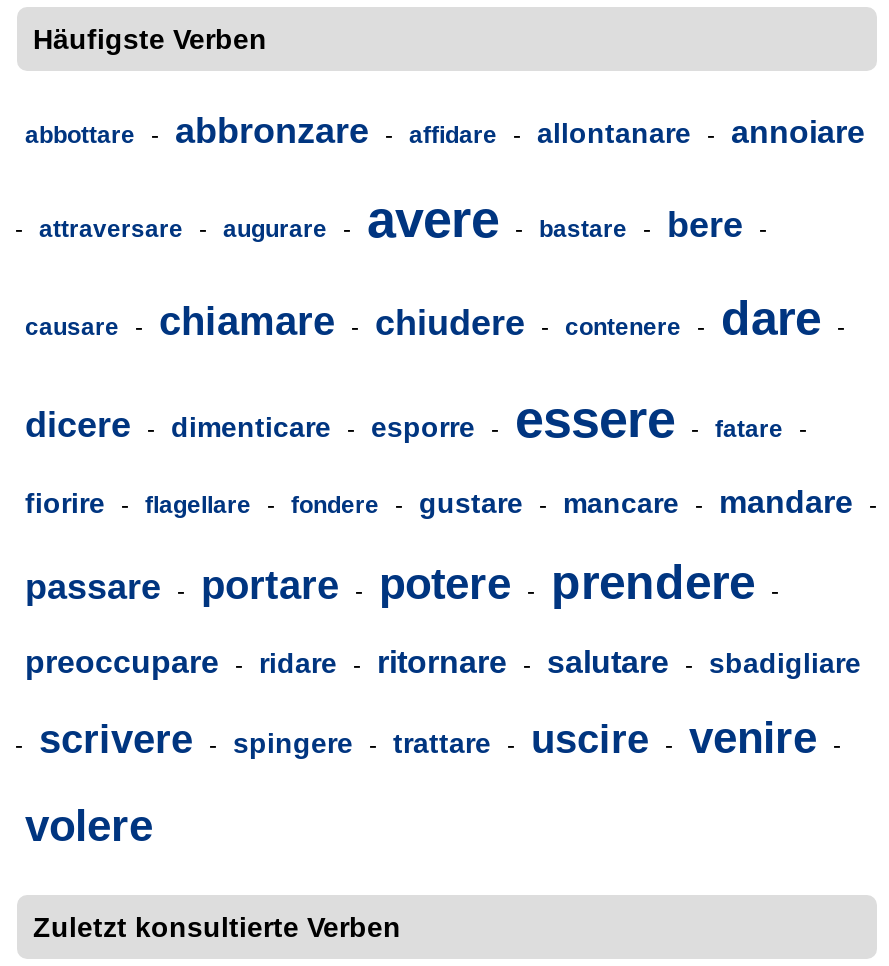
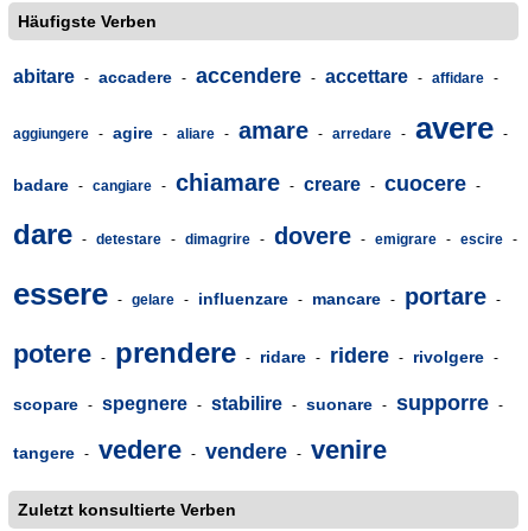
- abbottare - abbronzare - affidare - allontanare - annoiare
- - attraversare - augurare - avere - bastare - bere -
- causare - chiamare - chiudere - contenere - dare -
- dicere - dimenticare - esporre - essere - fatare -
- fiorire - flagellare - fondere - gustare - mancare - mandare -
- passare - portare - potere - prendere -
- preoccupare - ridare - ritornare - salutare - sbadigliare
- - scrivere - spingere - trattare - uscire - venire -
- volere
+ abitare - accadere - accendere - accettare - affidare -
+ aggiungere - agire - aliare - amare - arredare - avere -
+ badare - cangiare - chiamare - creare - cuocere -
+ dare - detestare - dimagrire - dovere - emigrare - escire -
+ essere - gelare - influenzare - mancare - portare -
+ potere - prendere - ridare - ridere - rivolgere -
+ scopare - spegnere - stabilire - suonare - supporre -
+ tangere - vedere - vendere - venire
